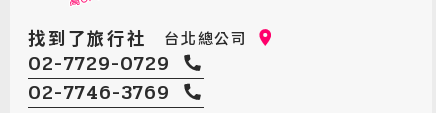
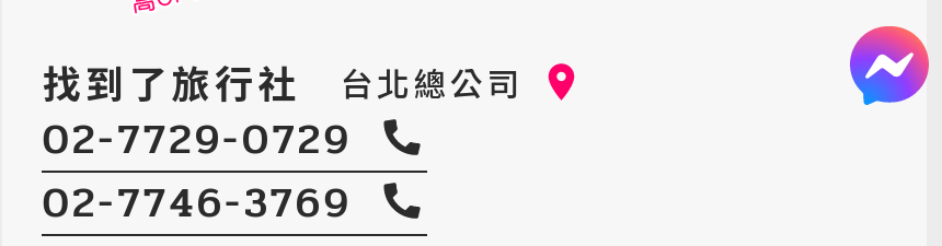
+ [image]
